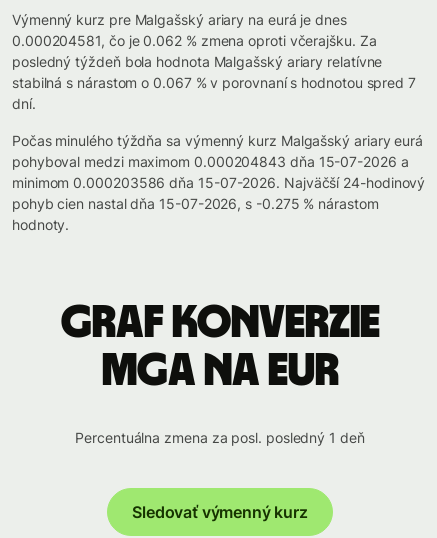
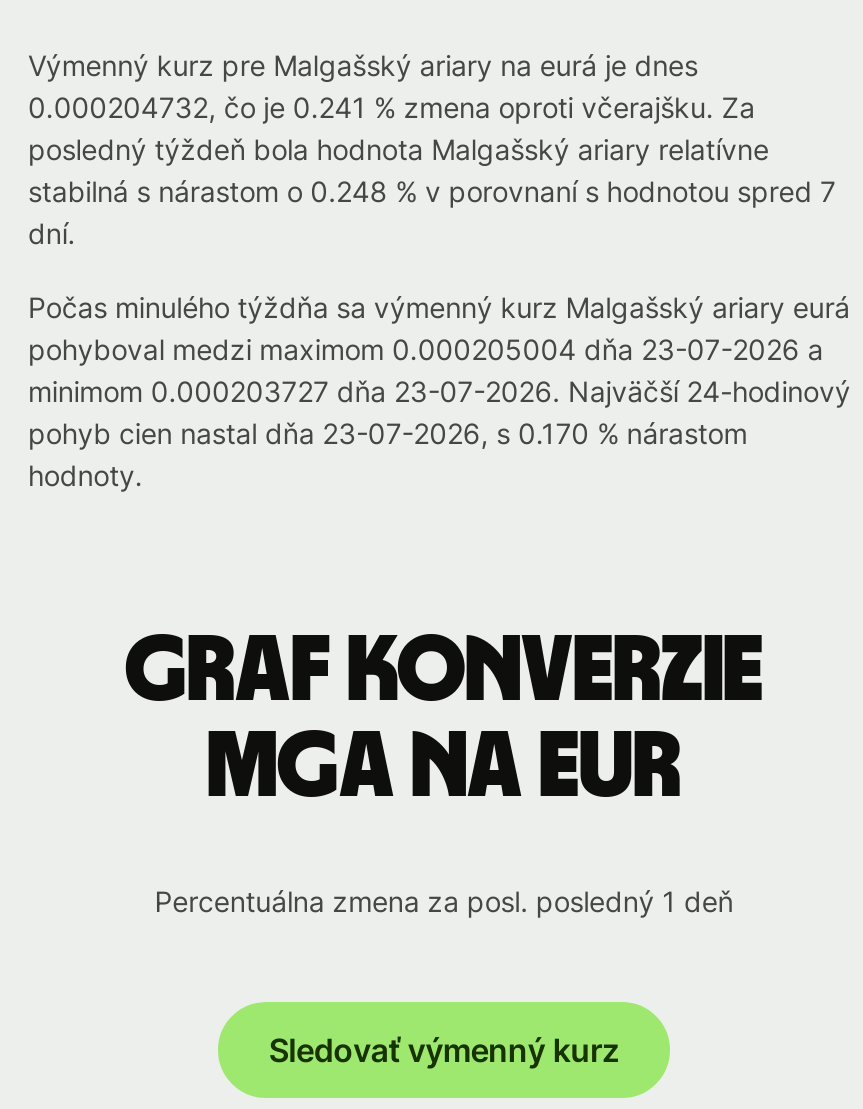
- 0.000204581, čo je 0.062 % zmena oproti včerajšku. Za
+ 0.000204732, čo je 0.241 % zmena oproti včerajšku. Za

- stabilná s nárastom o 0.067 % v porovnaní s hodnotou spred 7
+ stabilná s nárastom o 0.248 % v porovnaní s hodnotou spred 7

- pohyboval medzi maximom 0.000204843 dňa 15-07-2026 a
+ pohyboval medzi maximom 0.000205004 dňa 23-07-2026 a

- minimom 0.000203586 dňa 15-07-2026. Najväčší 24-hodinový
+ minimom 0.000203727 dňa 23-07-2026. Najväčší 24-hodinový

- pohyb cien nastal dňa 15-07-2026, s -0.275 % nárastom
+ pohyb cien nastal dňa 23-07-2026, s 0.170 % nárastom
